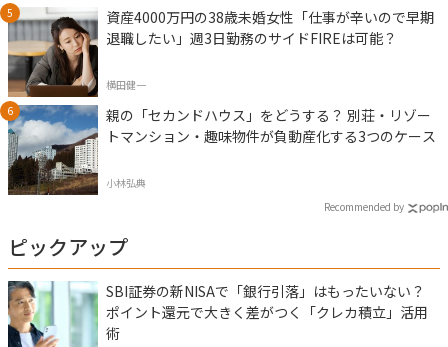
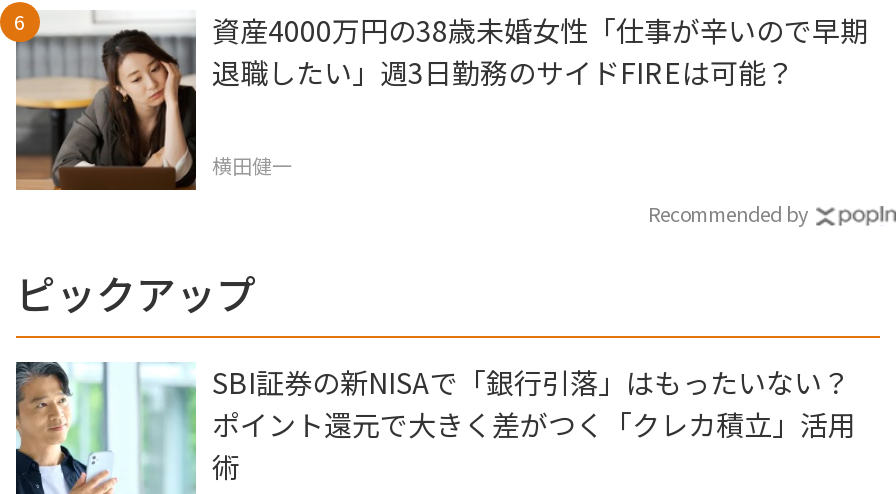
- [image]
- 親の「セカンドハウス」をどうする？ 別荘・リゾー
- トマンション・趣味物件が負動産化する3つのケース
- 小林弘典
